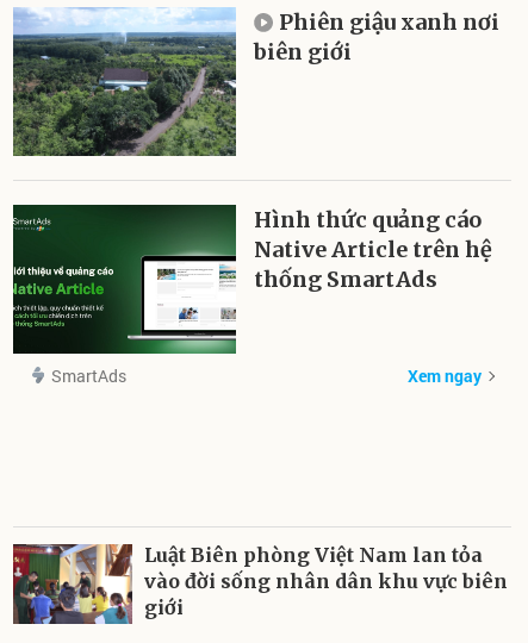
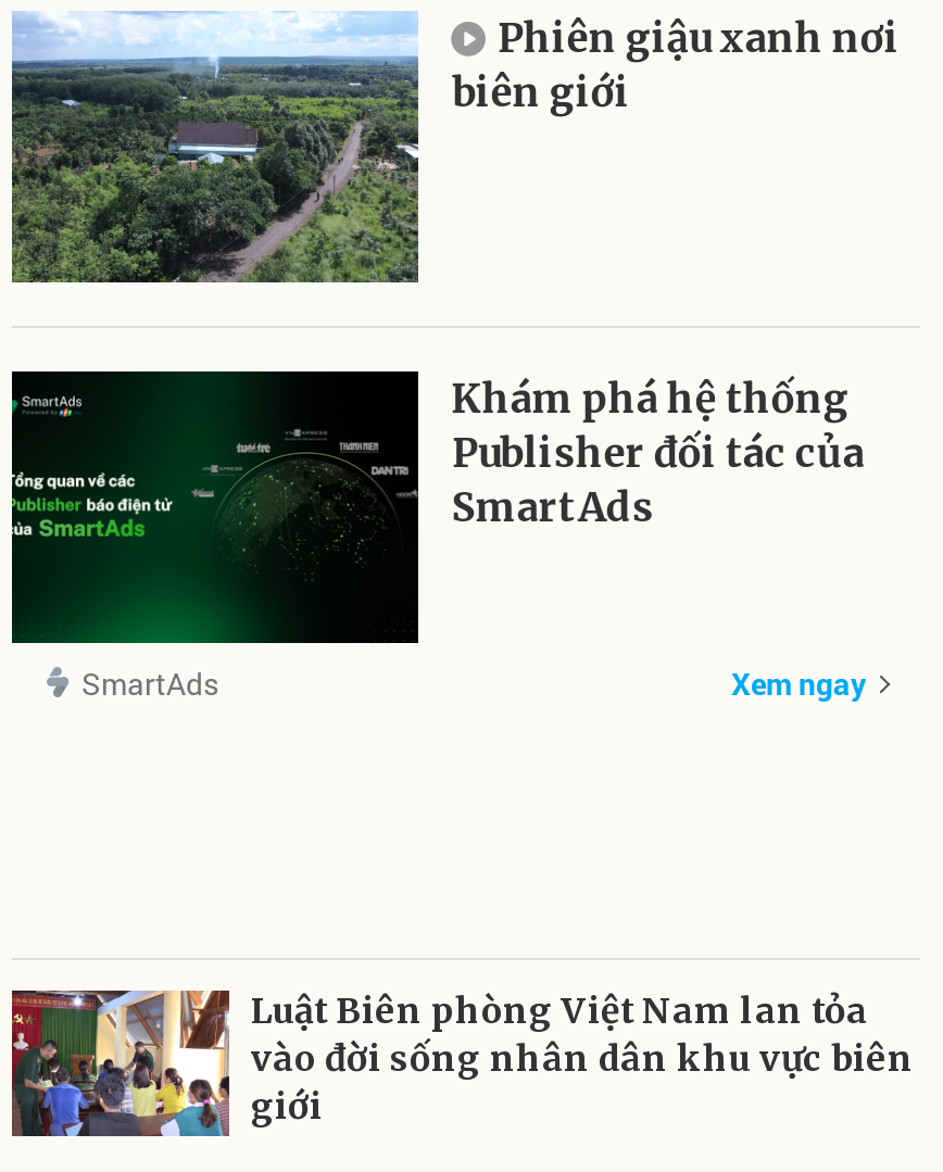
- [image]
- Hình thức quảng cáo
- Native Article trên hệ
- thống SmartAds
+ [image]
+ Khám phá hệ thống
+ Publisher đối tác của
+ SmartAds
